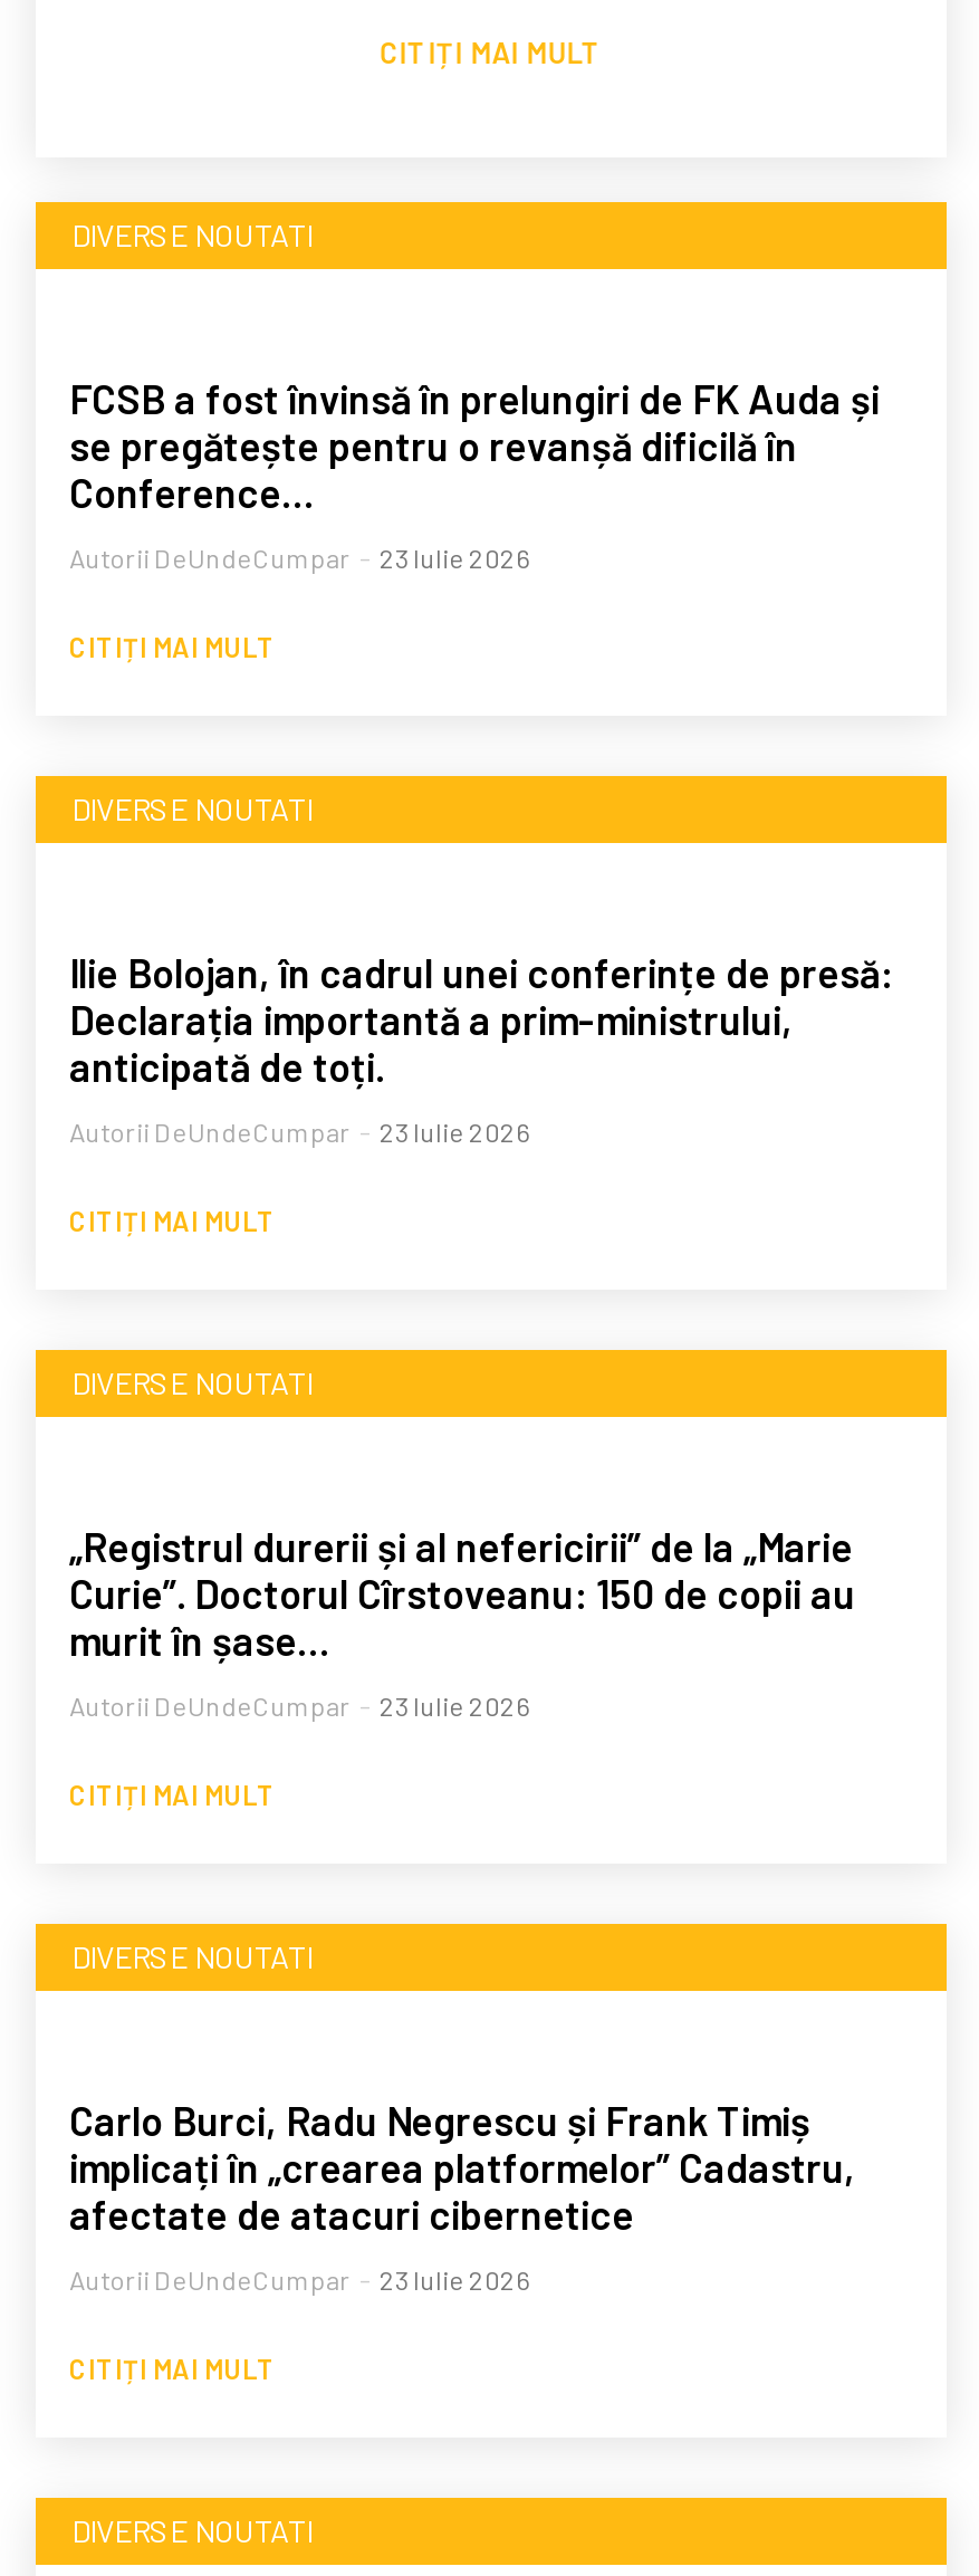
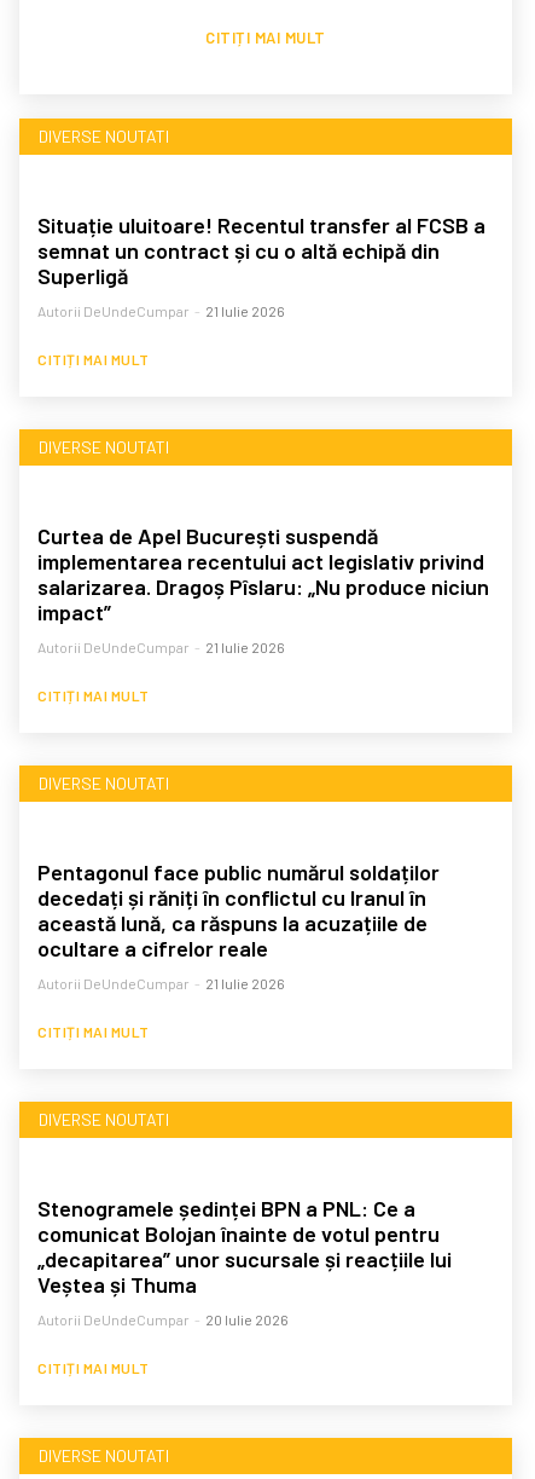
- FCSB a fost învinsă în prelungiri de FK Auda și
- se pregătește pentru o revanșă dificilă în
- Conference…
+ Situație uluitoare! Recentul transfer al FCSB a
+ semnat un contract și cu o altă echipă din
+ Superligă

- Autorii DeUndeCumpar - 23 Iulie 2026
+ Autorii DeUndeCumpar - 21 Iulie 2026

- Ilie Bolojan, în cadrul unei conferințe de presă:
- Declarația importantă a prim-ministrului,
- anticipată de toți.
+ Curtea de Apel București suspendă
+ implementarea recentului act legislativ privind
+ salarizarea. Dragoș Pîslaru: „Nu produce niciun
+ impact”

- Autorii DeUndeCumpar - 23 Iulie 2026
+ Autorii DeUndeCumpar - 21 Iulie 2026

- „Registrul durerii și al nefericirii” de la „Marie
- Curie”. Doctorul Cîrstoveanu: 150 de copii au
- murit în șase…
+ Pentagonul face public numărul soldaților
+ decedați și răniți în conflictul cu Iranul în
+ această lună, ca răspuns la acuzațiile de
+ ocultare a cifrelor reale

- Autorii DeUndeCumpar - 23 Iulie 2026
+ Autorii DeUndeCumpar - 21 Iulie 2026

- Carlo Burci, Radu Negrescu și Frank Timiș
- implicați în „crearea platformelor” Cadastru,
- afectate de atacuri cibernetice
+ Stenogramele ședinței BPN a PNL: Ce a
+ comunicat Bolojan înainte de votul pentru
+ „decapitarea” unor sucursale și reacțiile lui
+ Veștea și Thuma

- Autorii DeUndeCumpar - 23 Iulie 2026
+ Autorii DeUndeCumpar - 20 Iulie 2026
